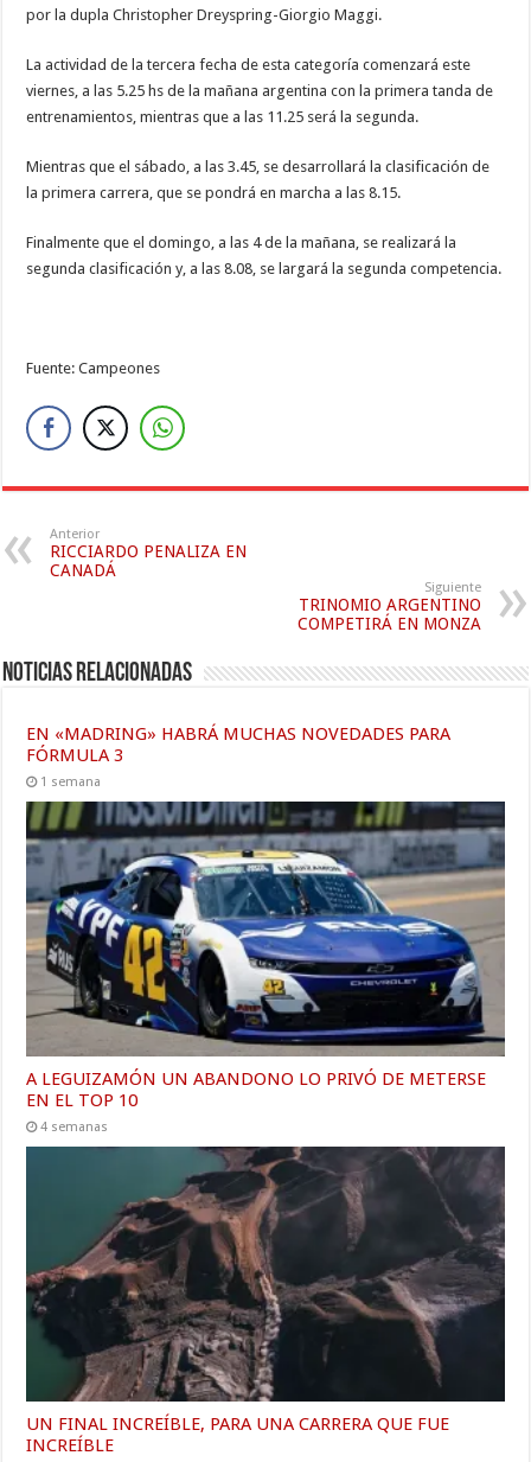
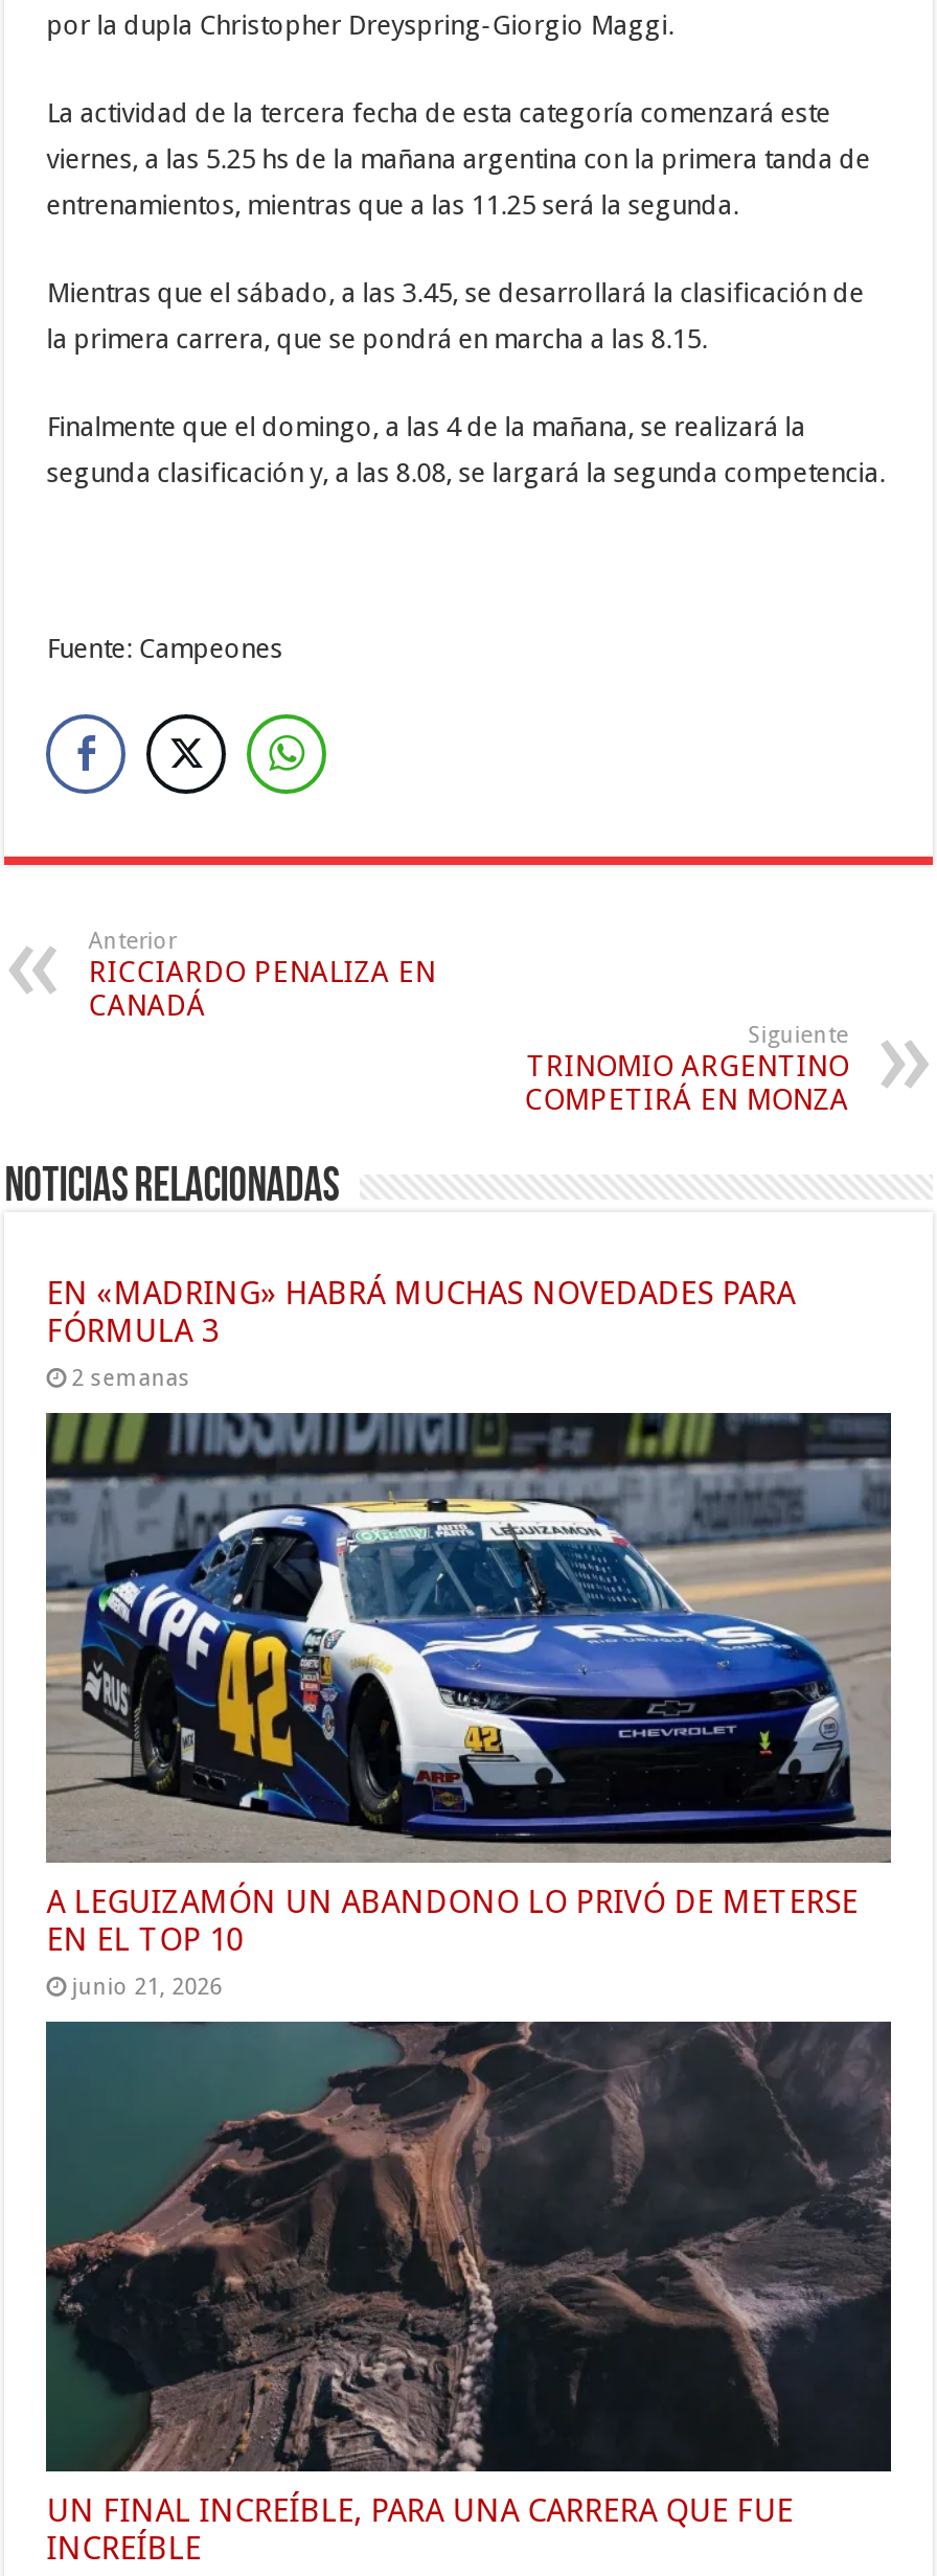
- 1 semana
+ 2 semanas

- 4 semanas
+ junio 21, 2026
